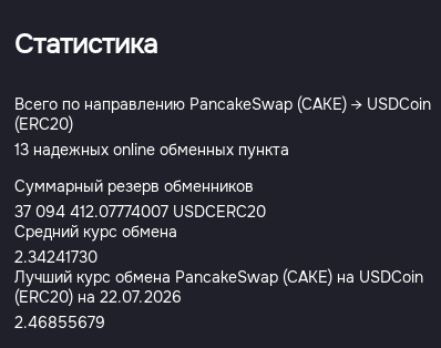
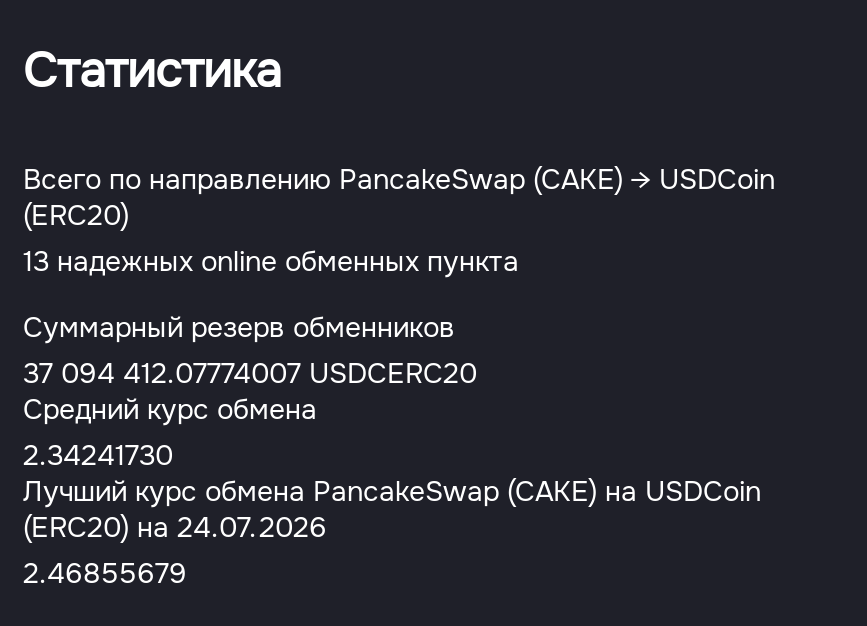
- (ERC20) на 22.07.2026
+ (ERC20) на 24.07.2026
